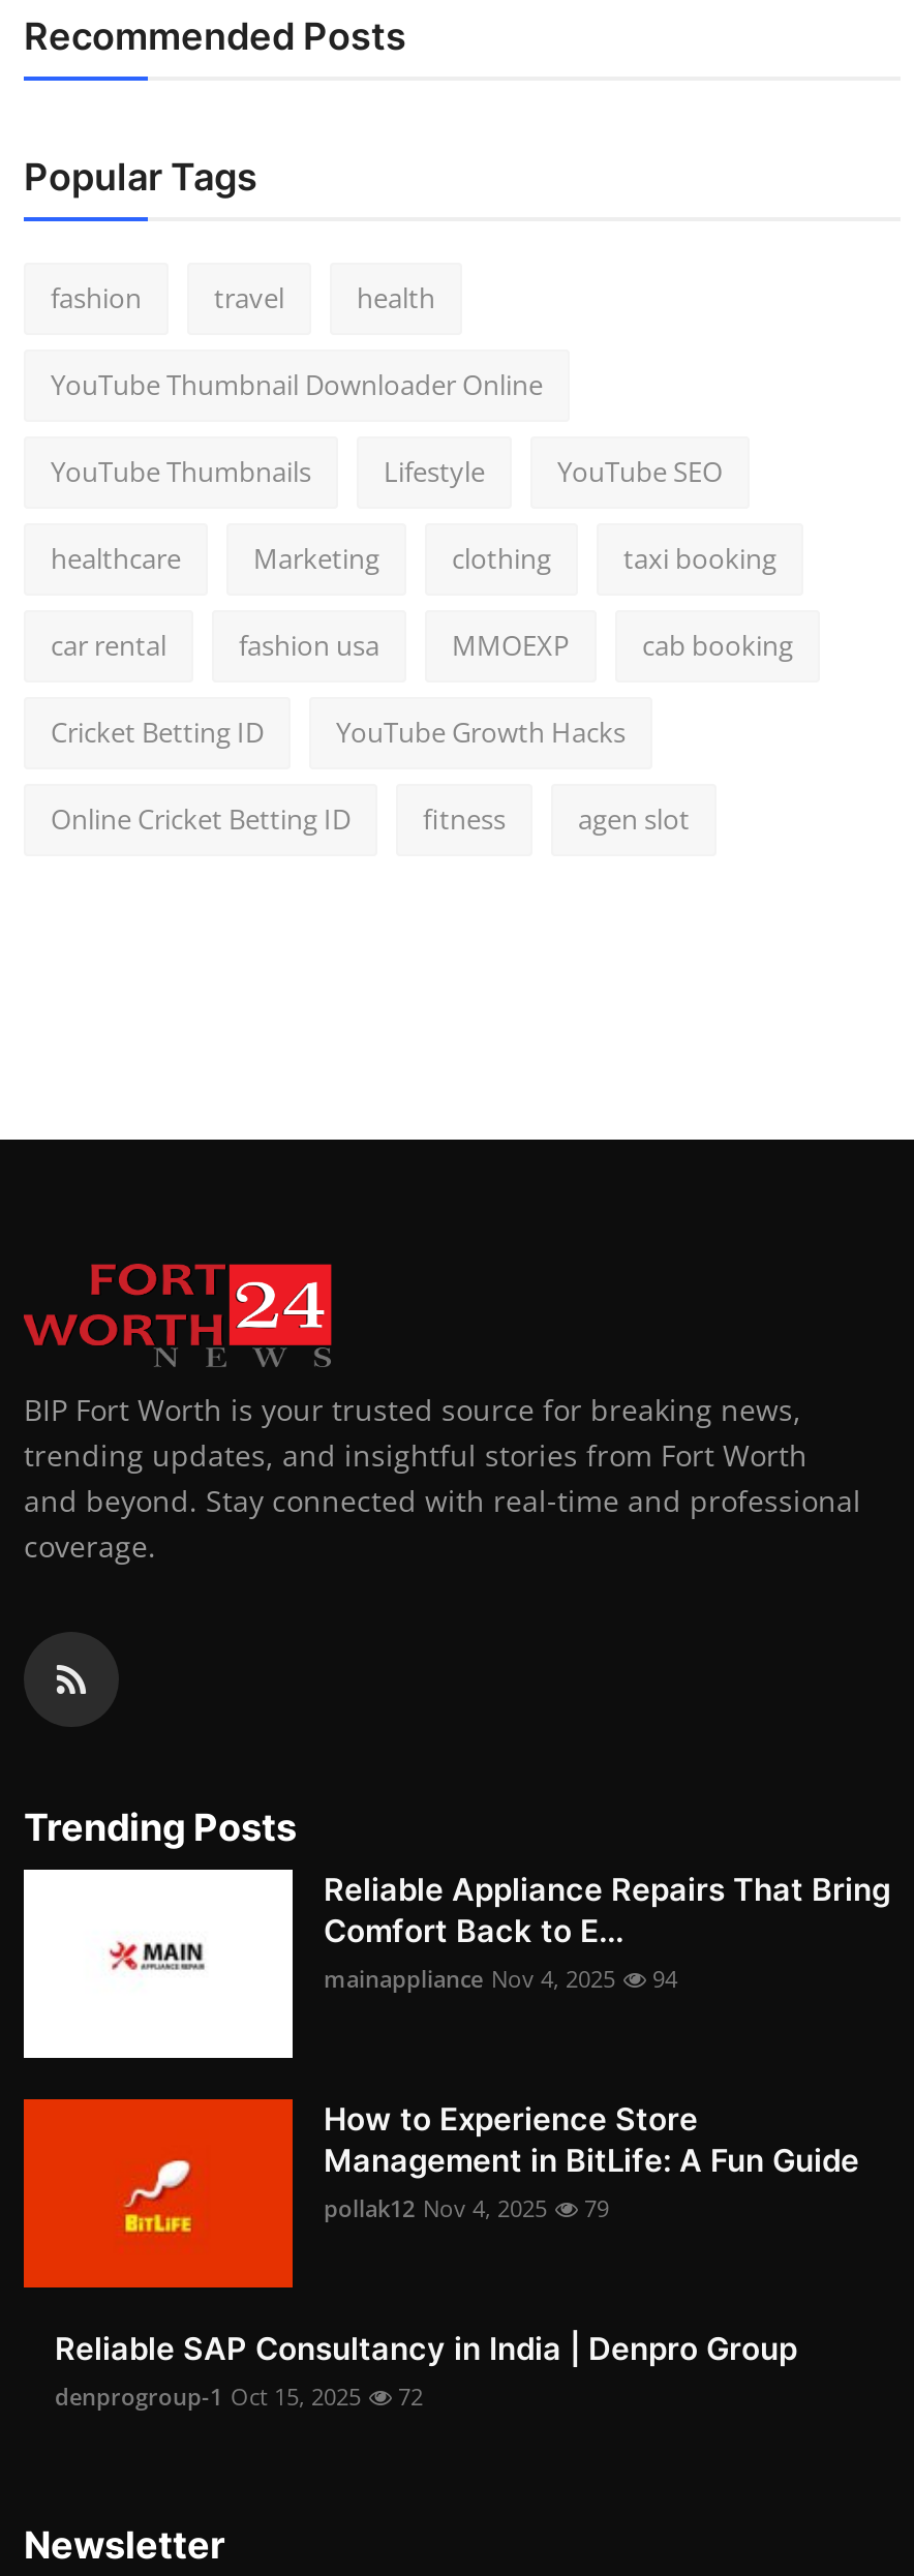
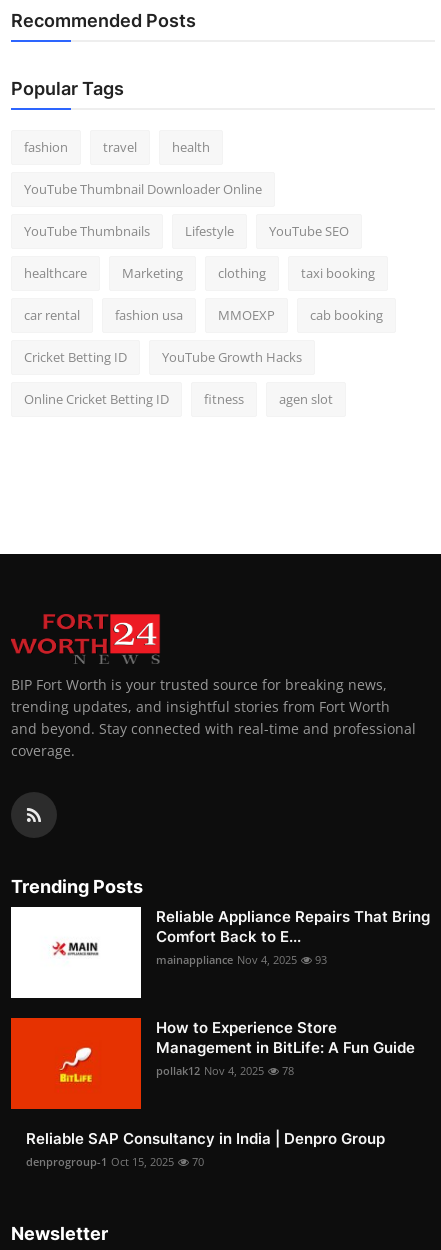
- mainappliance Nov 4, 2025 94
+ mainappliance Nov 4, 2025 93

- pollak12 Nov 4, 2025 79
+ pollak12 Nov 4, 2025 78

- denprogroup-1 Oct 15, 2025 72
+ denprogroup-1 Oct 15, 2025 70
